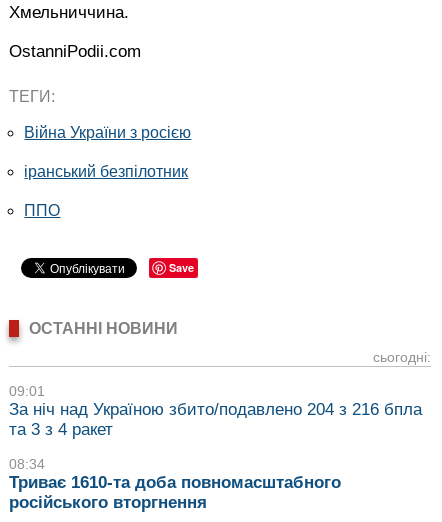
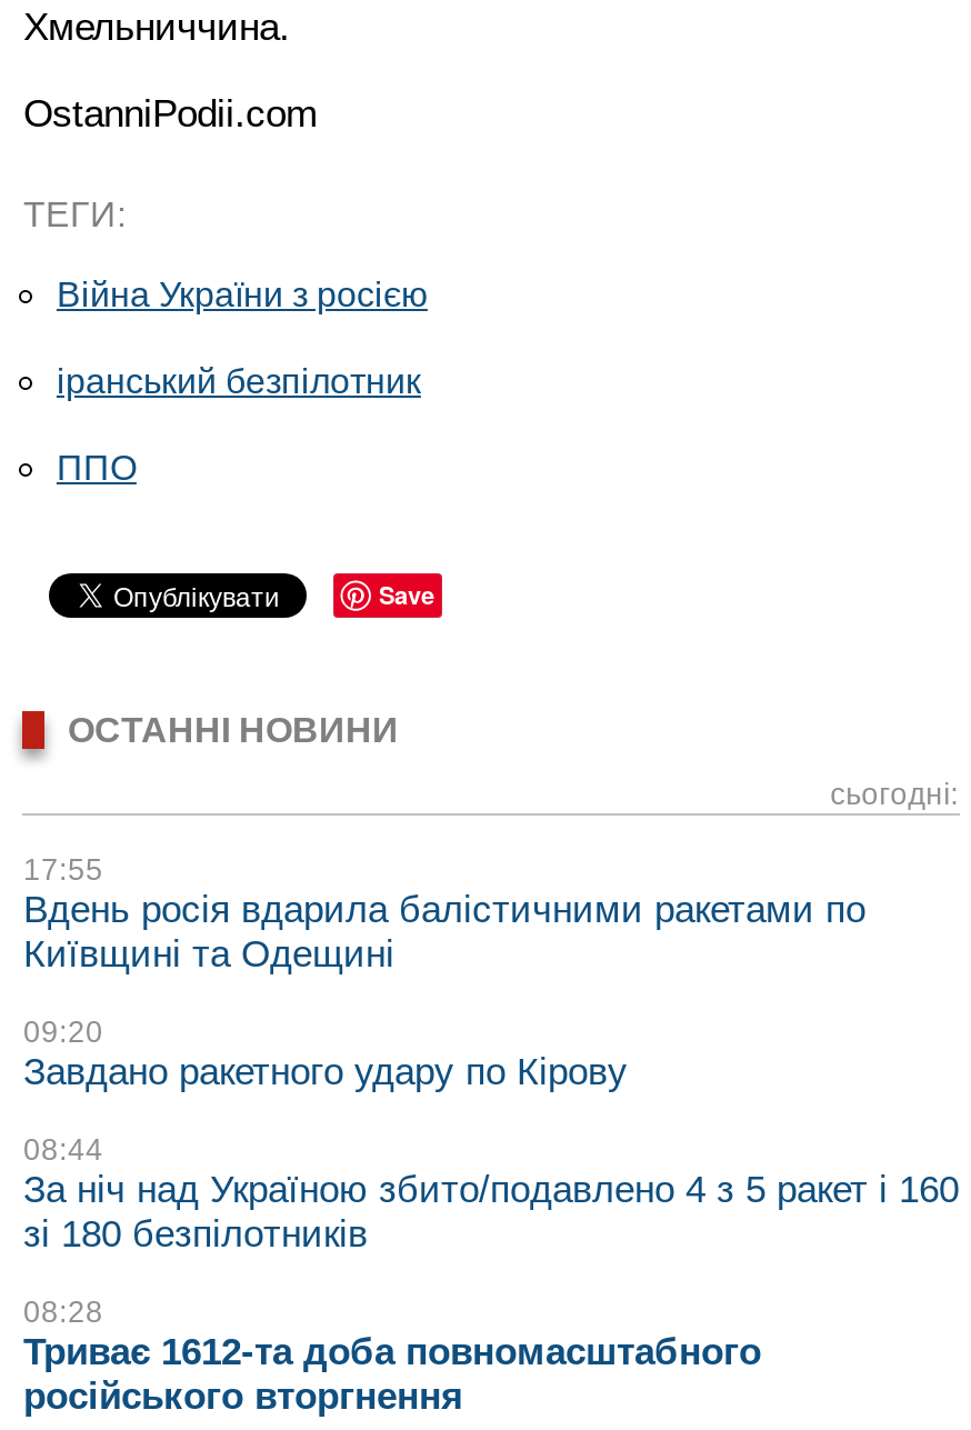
- 09:01
- За ніч над Україною збито/подавлено 204 з 216 бпла
- та 3 з 4 ракет
- 08:34
- Триває 1610-та доба повномасштабного
+ 17:55
+ Вдень росія вдарила балістичними ракетами по
+ Київщині та Одещині
+ 09:20
+ Завдано ракетного удару по Кірову
+ 08:44
+ За ніч над Україною збито/подавлено 4 з 5 ракет і 160
+ зі 180 безпілотників
+ 08:28
+ Триває 1612-та доба повномасштабного
